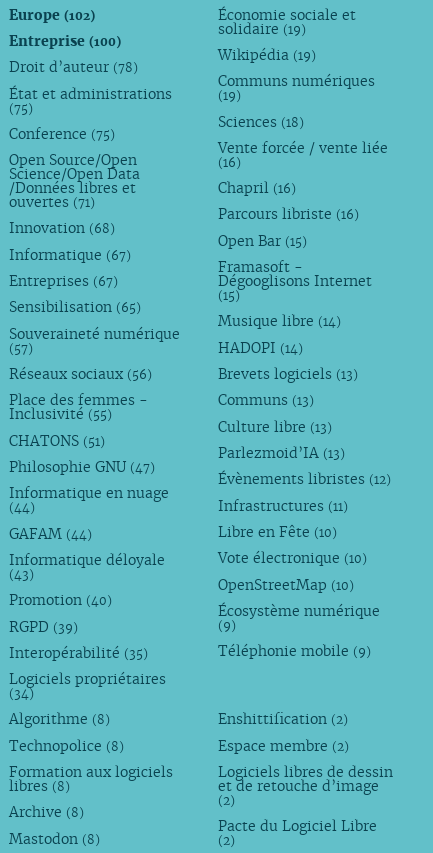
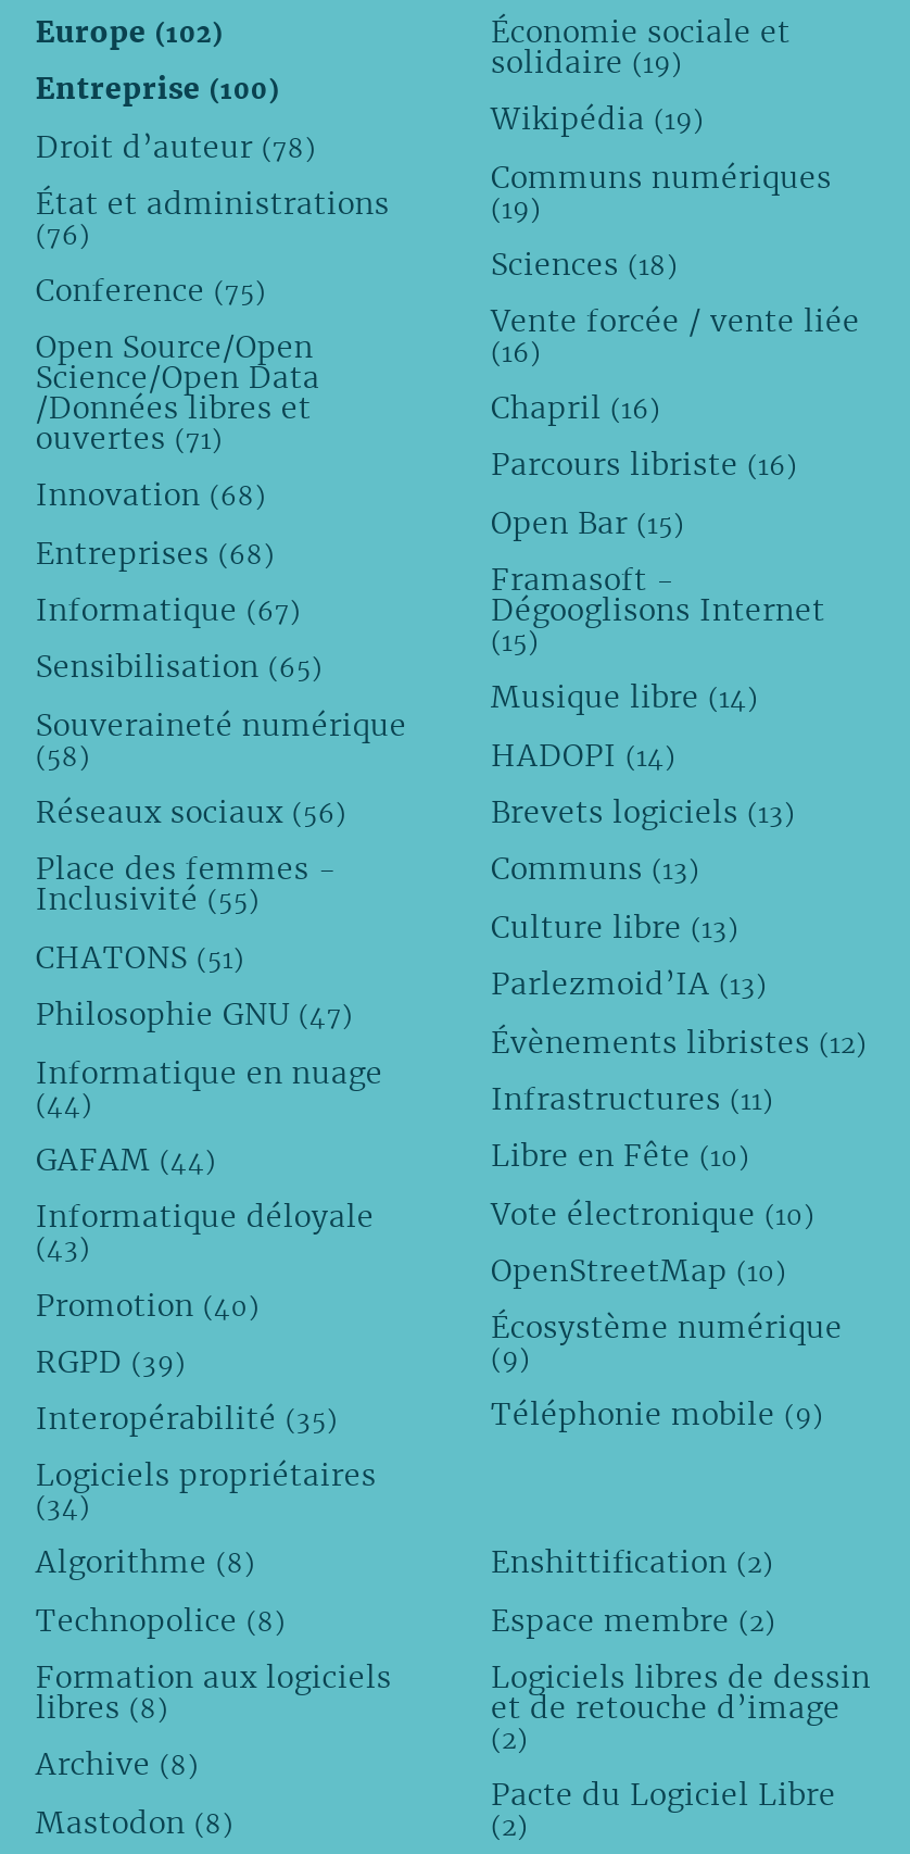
- (75)
+ (76)

+ Entreprises (68)

moved down: Informatique (67)

- Entreprises (67)

- (57)
+ (58)
